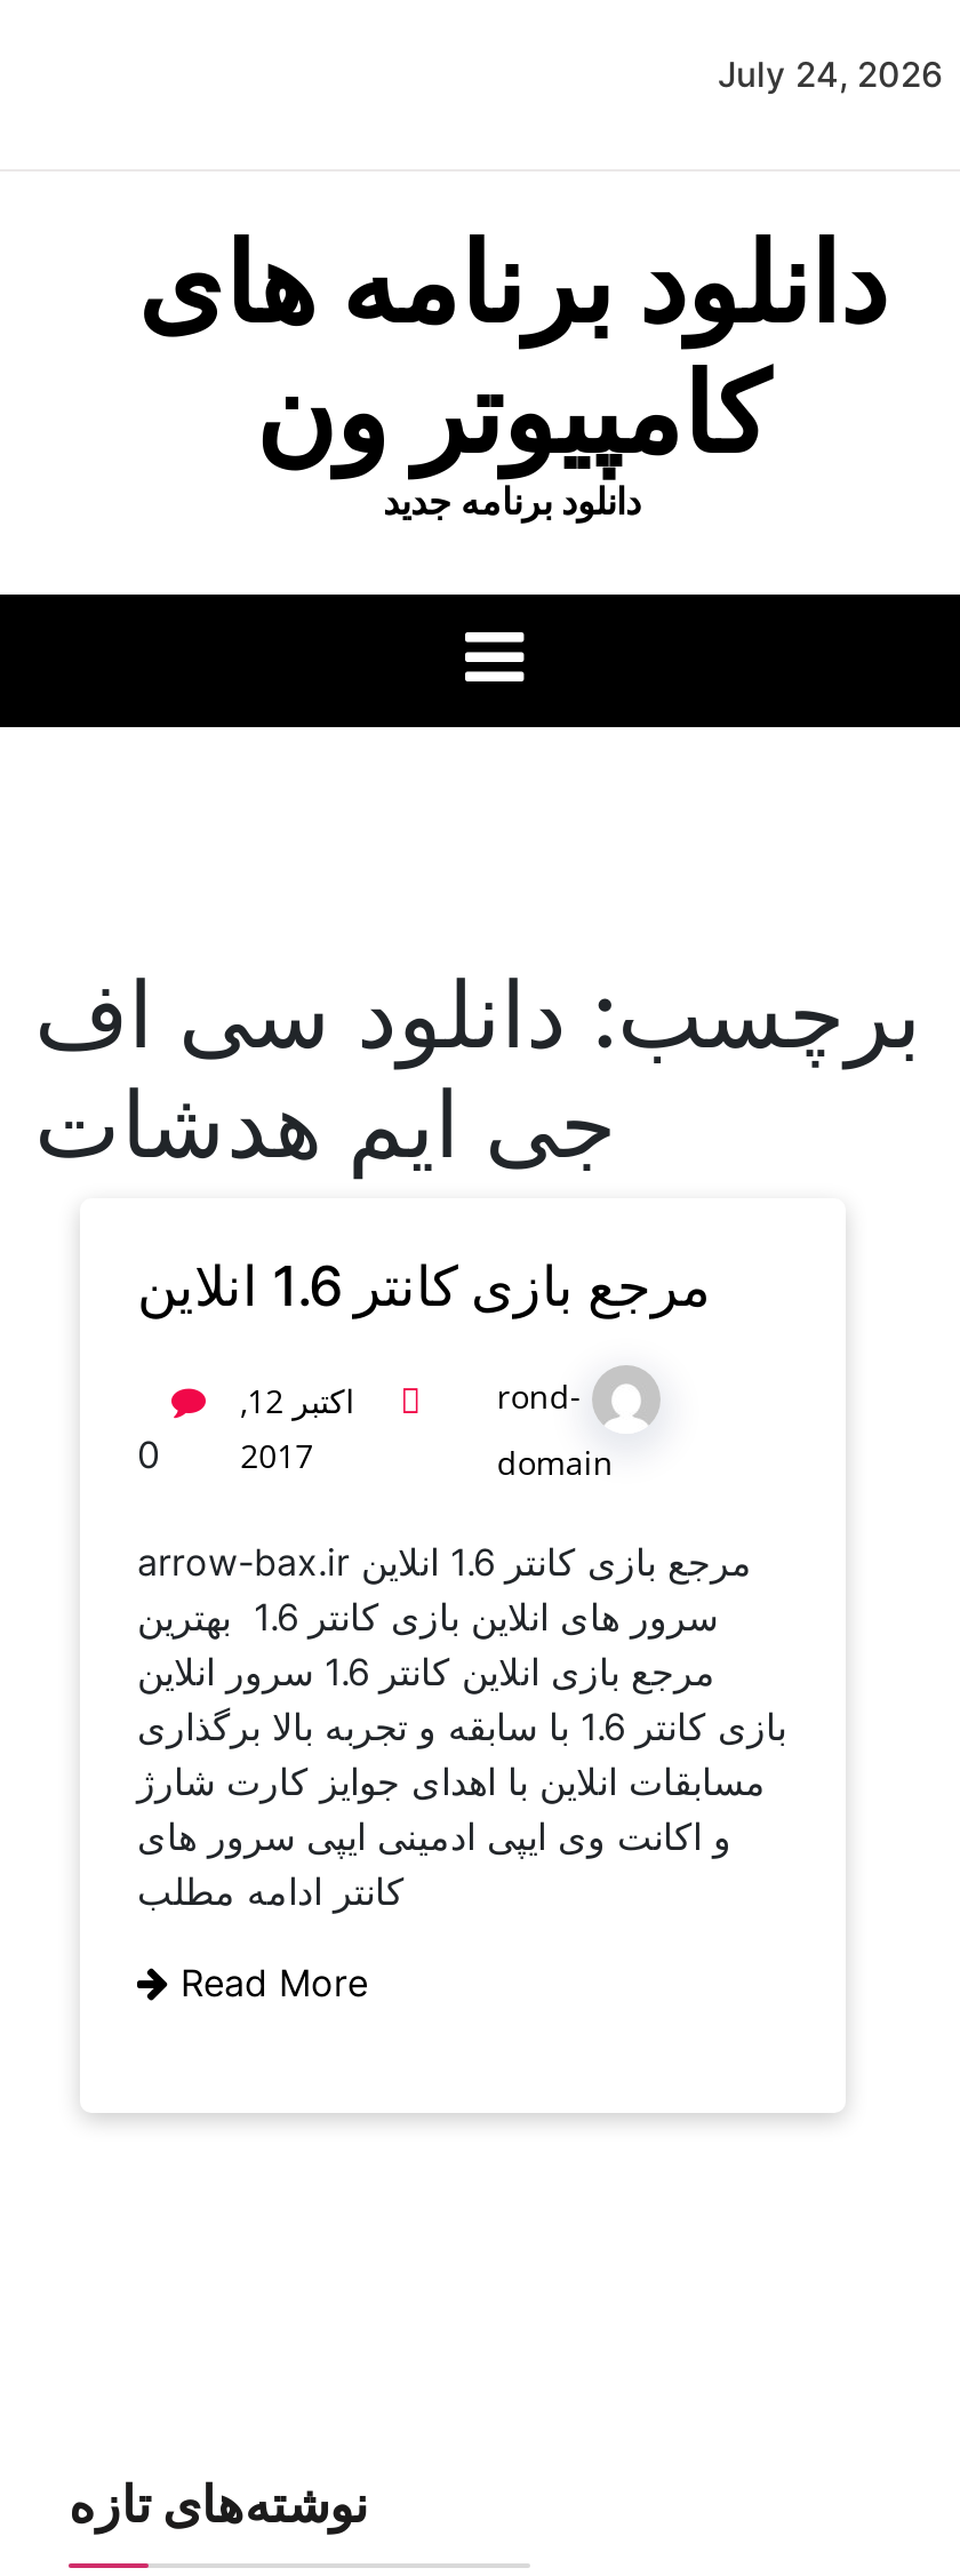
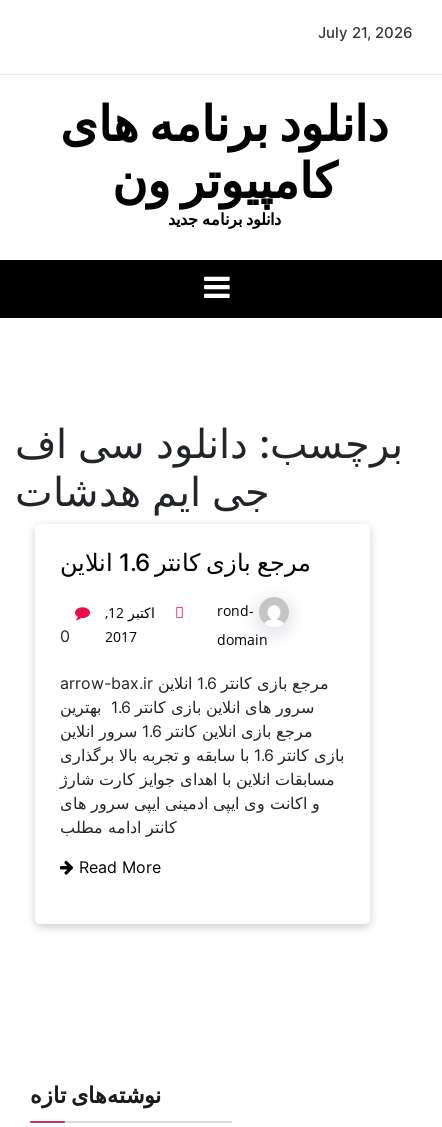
- July 24, 2026
+ July 21, 2026
